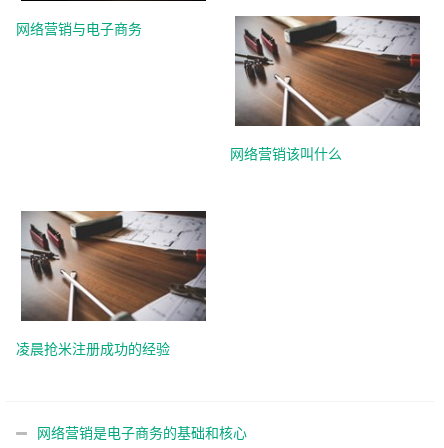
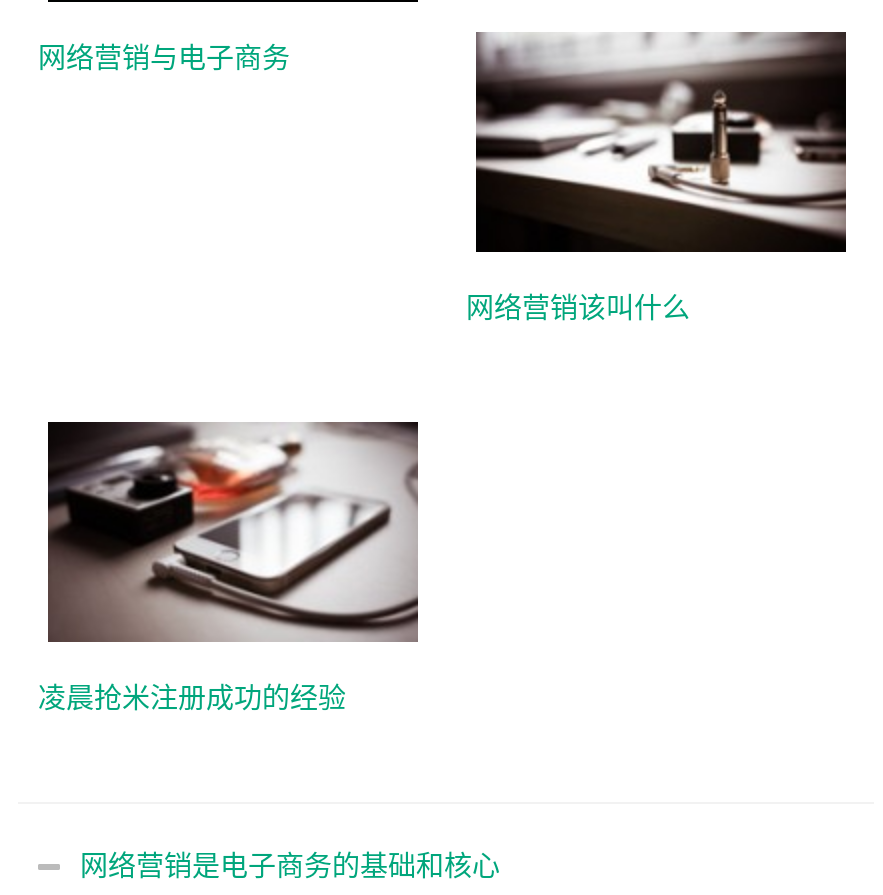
- [image]
+ [image]

- [image]
+ [image]
